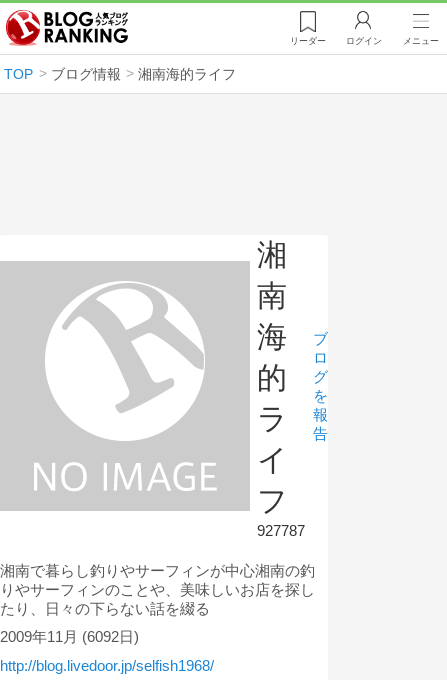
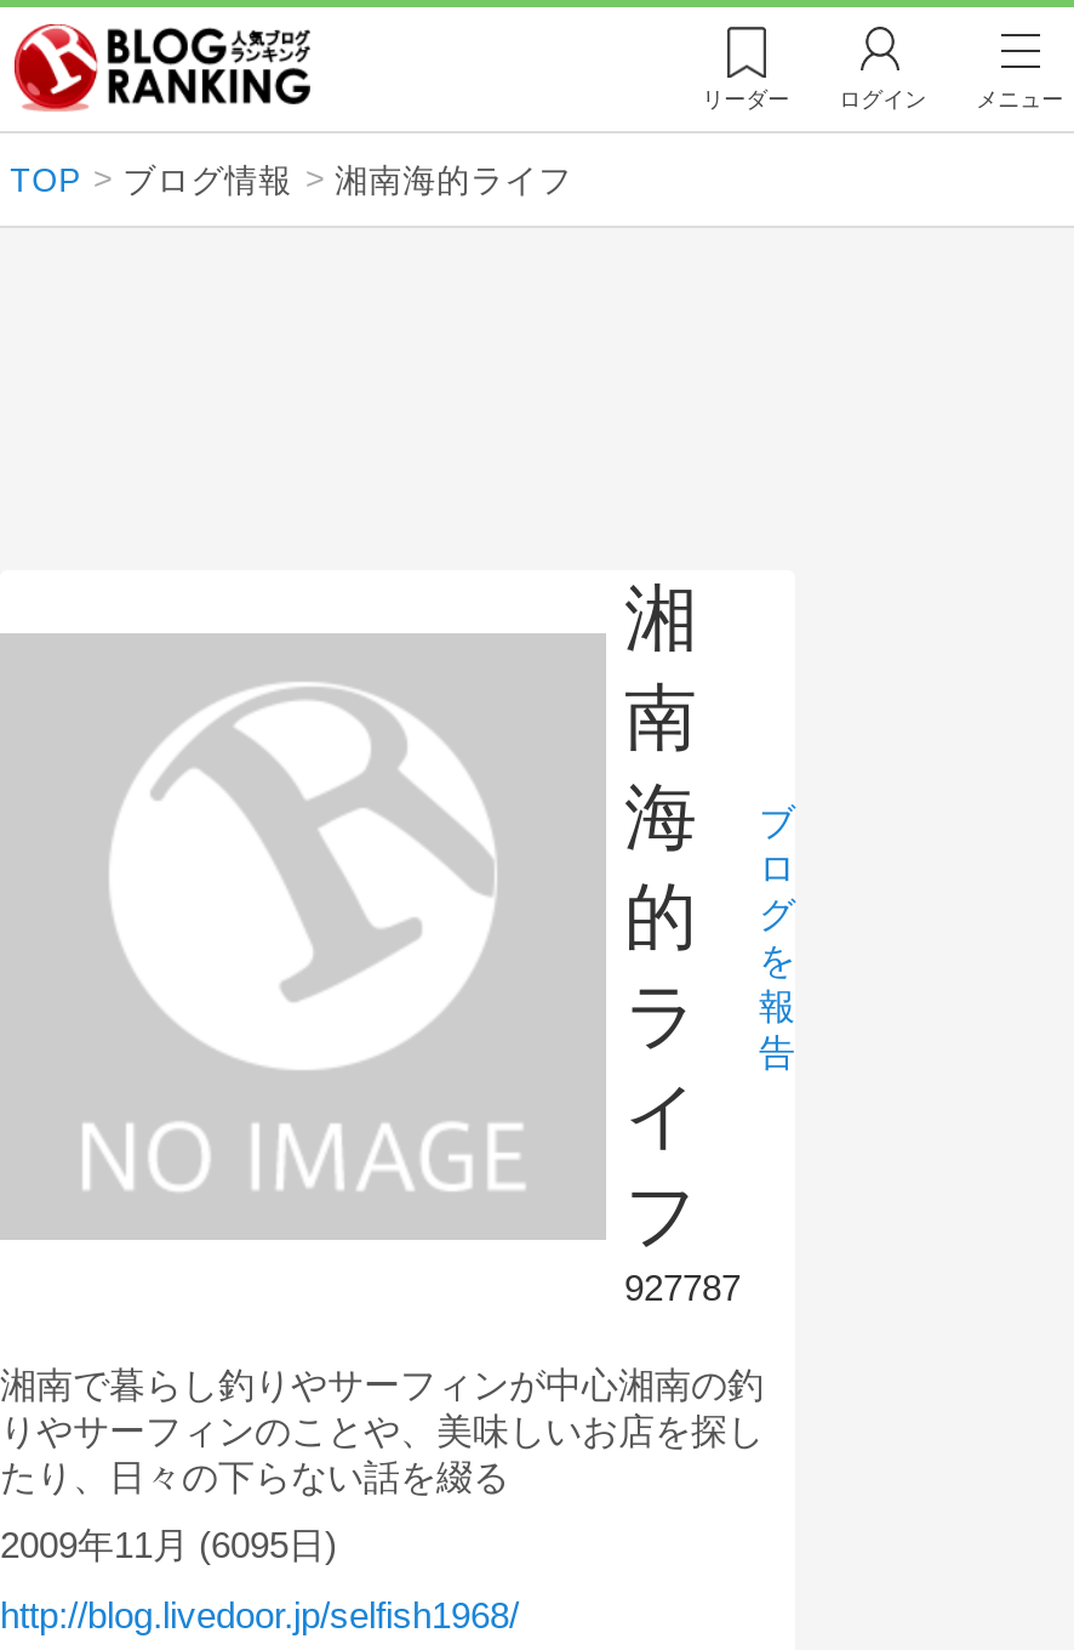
- 2009年11月 (6092日)
+ 2009年11月 (6095日)
